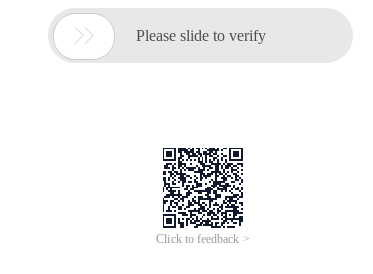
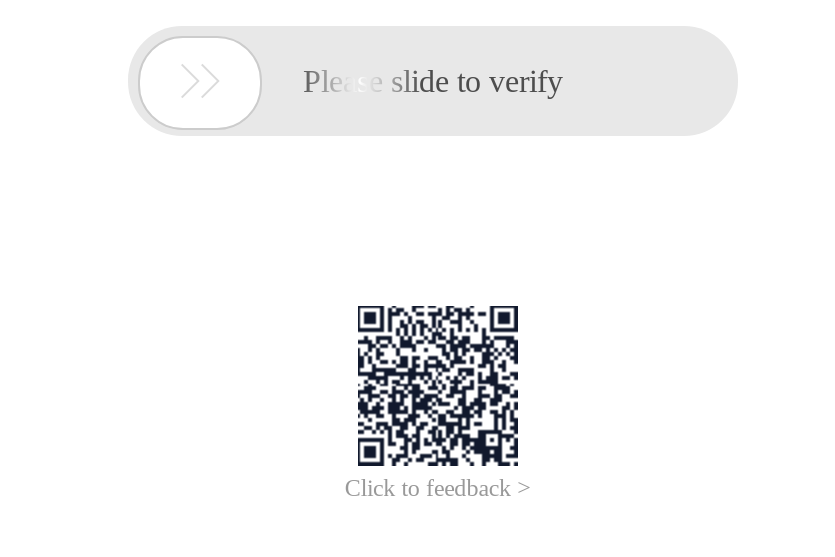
- [image]
+ [image]
